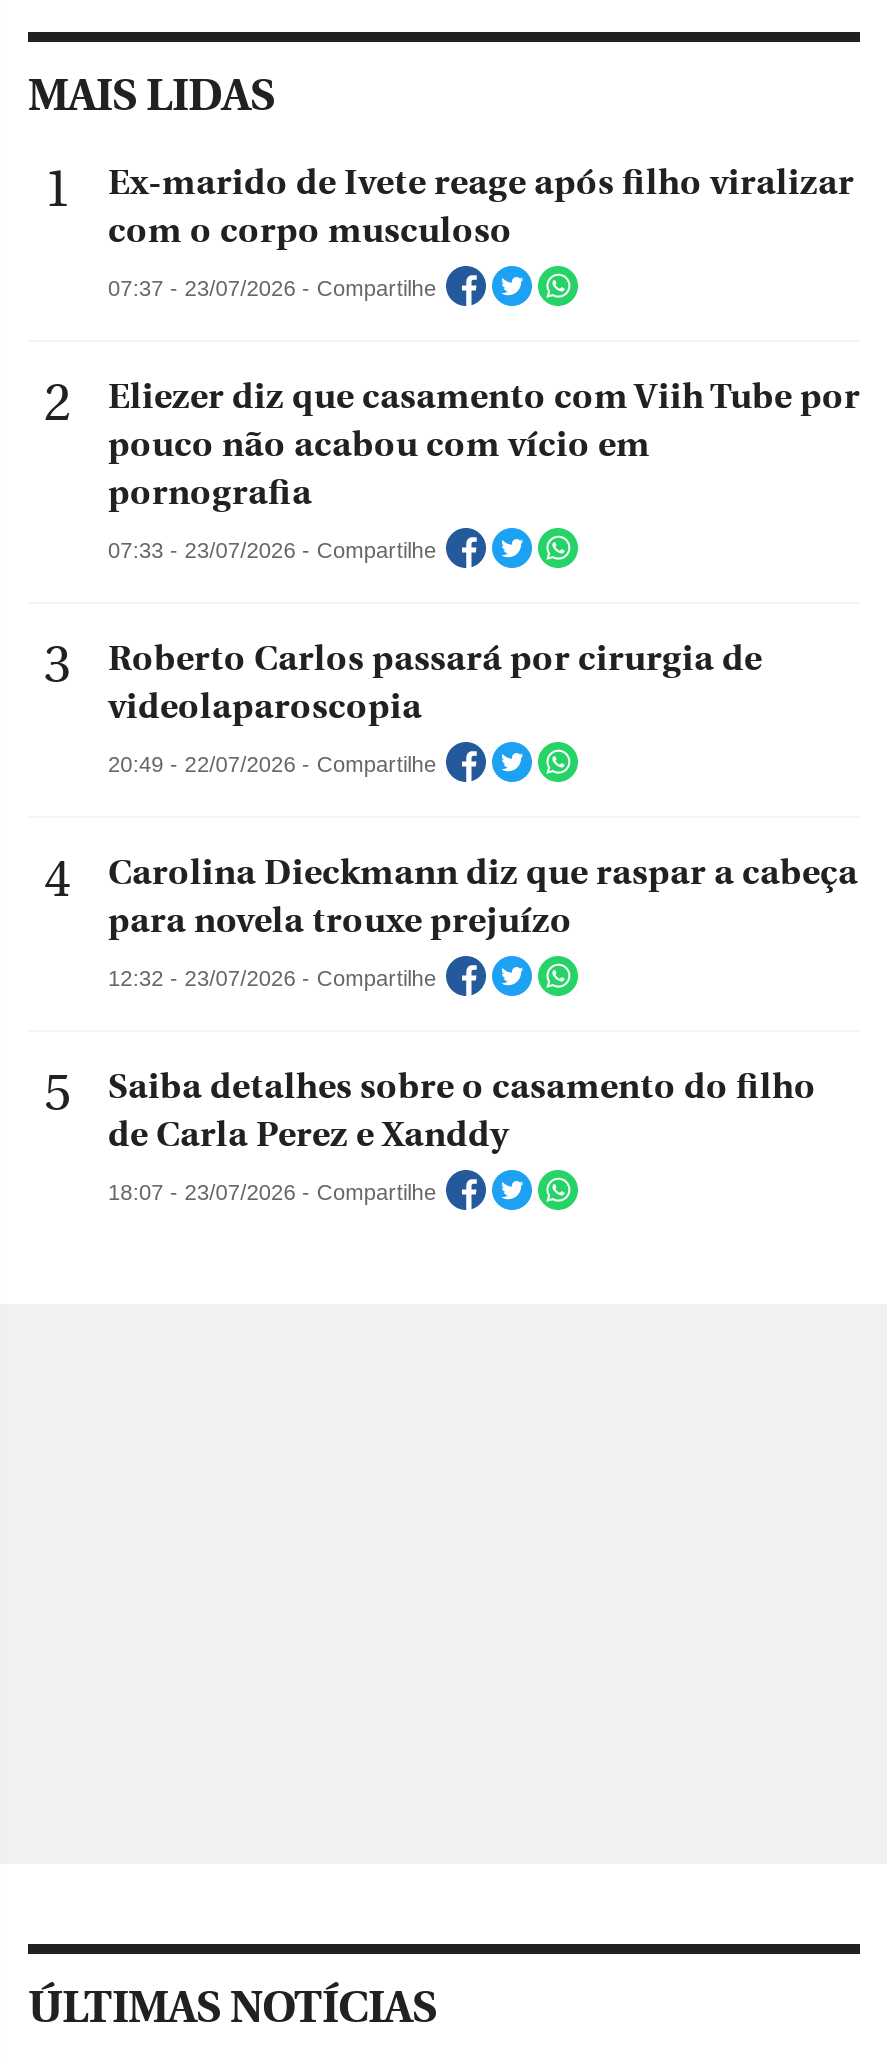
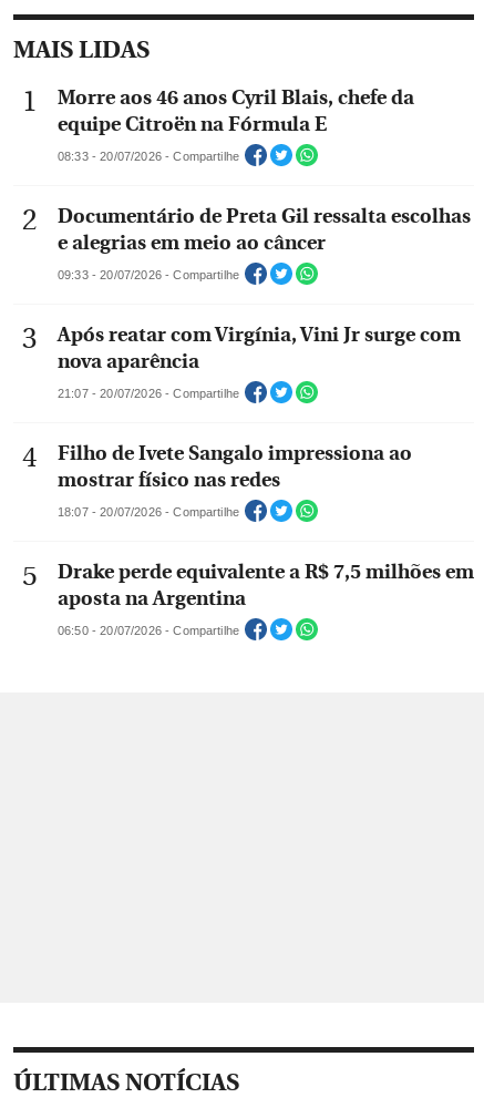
- Ex-marido de Ivete reage após filho viralizar
- com o corpo musculoso
+ Morre aos 46 anos Cyril Blais, chefe da
+ equipe Citroën na Fórmula E

- 07:37 - 23/07/2026 - Compartilhe
+ 08:33 - 20/07/2026 - Compartilhe

- Eliezer diz que casamento com Viih Tube por
- pouco não acabou com vício em
- pornografia
+ Documentário de Preta Gil ressalta escolhas
+ e alegrias em meio ao câncer

- 07:33 - 23/07/2026 - Compartilhe
+ 09:33 - 20/07/2026 - Compartilhe

- Roberto Carlos passará por cirurgia de
- videolaparoscopia
+ Após reatar com Virgínia, Vini Jr surge com
+ nova aparência

- 20:49 - 22/07/2026 - Compartilhe
+ 21:07 - 20/07/2026 - Compartilhe

- Carolina Dieckmann diz que raspar a cabeça
- para novela trouxe prejuízo
+ Filho de Ivete Sangalo impressiona ao
+ mostrar físico nas redes

- 12:32 - 23/07/2026 - Compartilhe
+ 18:07 - 20/07/2026 - Compartilhe

- Saiba detalhes sobre o casamento do filho
- de Carla Perez e Xanddy
+ Drake perde equivalente a R$ 7,5 milhões em
+ aposta na Argentina

- 18:07 - 23/07/2026 - Compartilhe
+ 06:50 - 20/07/2026 - Compartilhe
